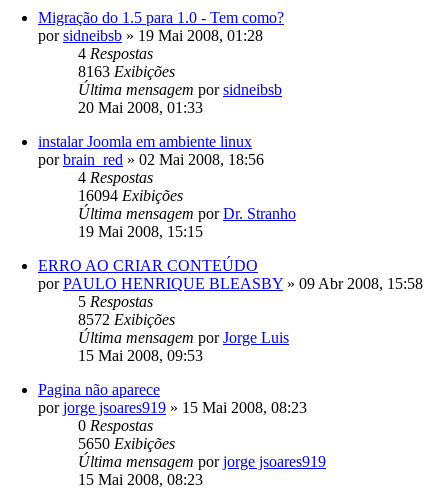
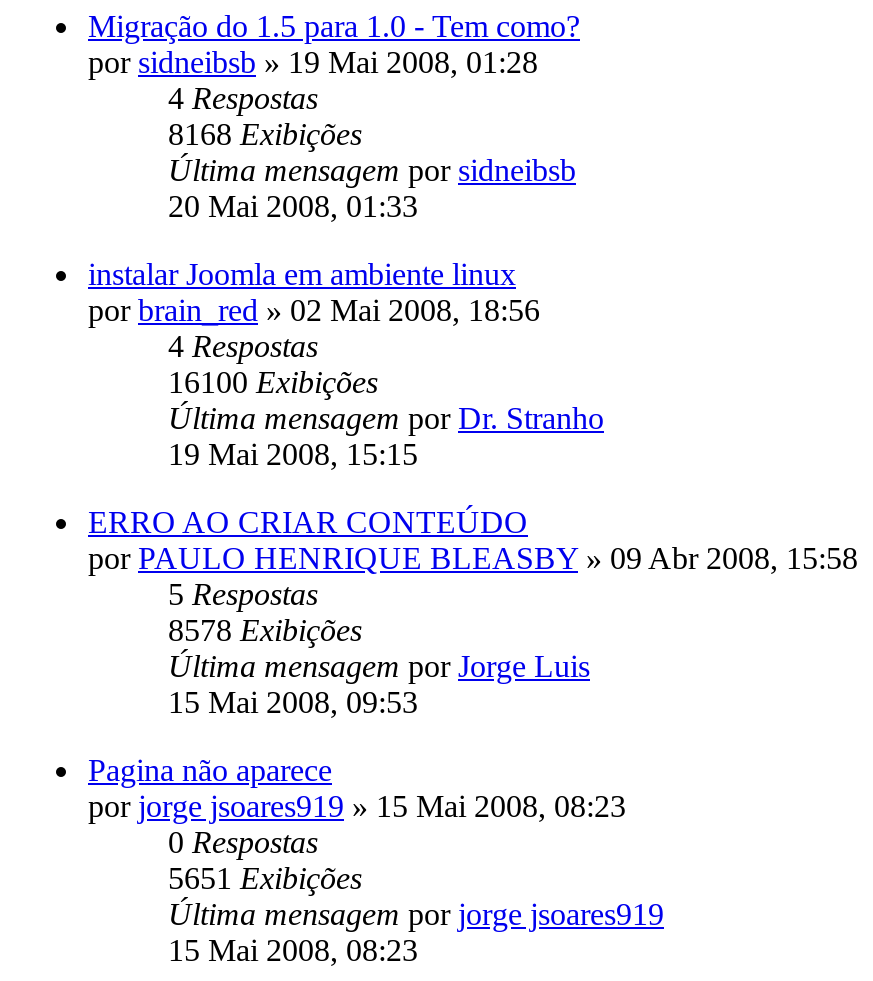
- 8163Exibições
+ 8168Exibições

- 16094 Exibições
+ 16100 Exibições

- 8572Exibições
+ 8578Exibições

- 5650 Exibições
+ 5651 Exibições
